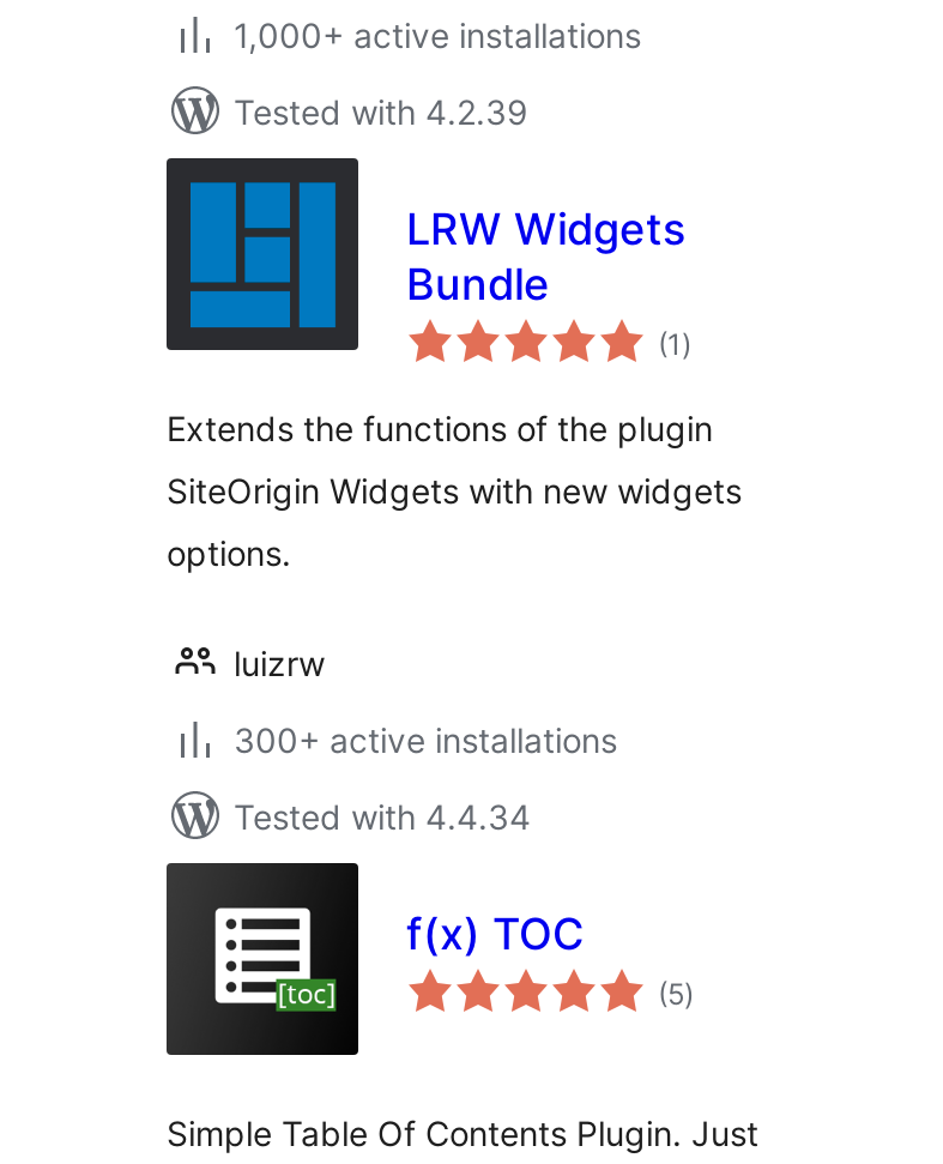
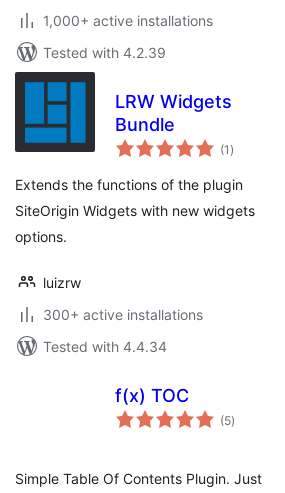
- [image]
